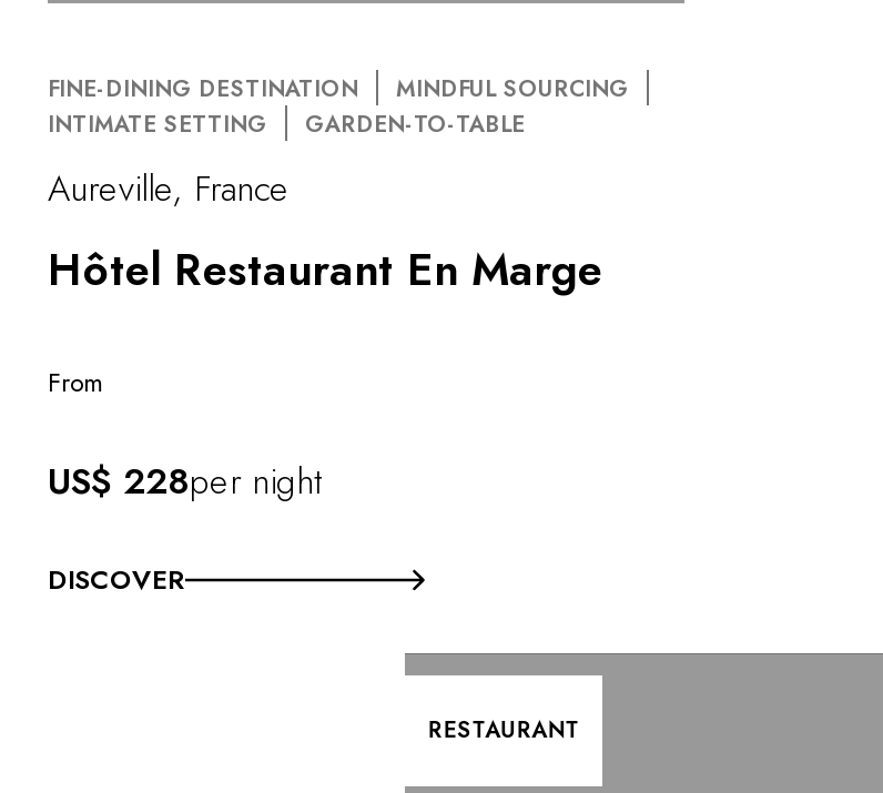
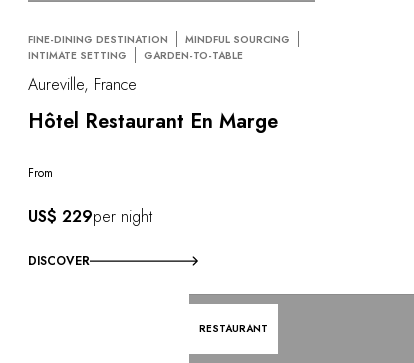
- US$ 228per night
+ US$ 229per night
